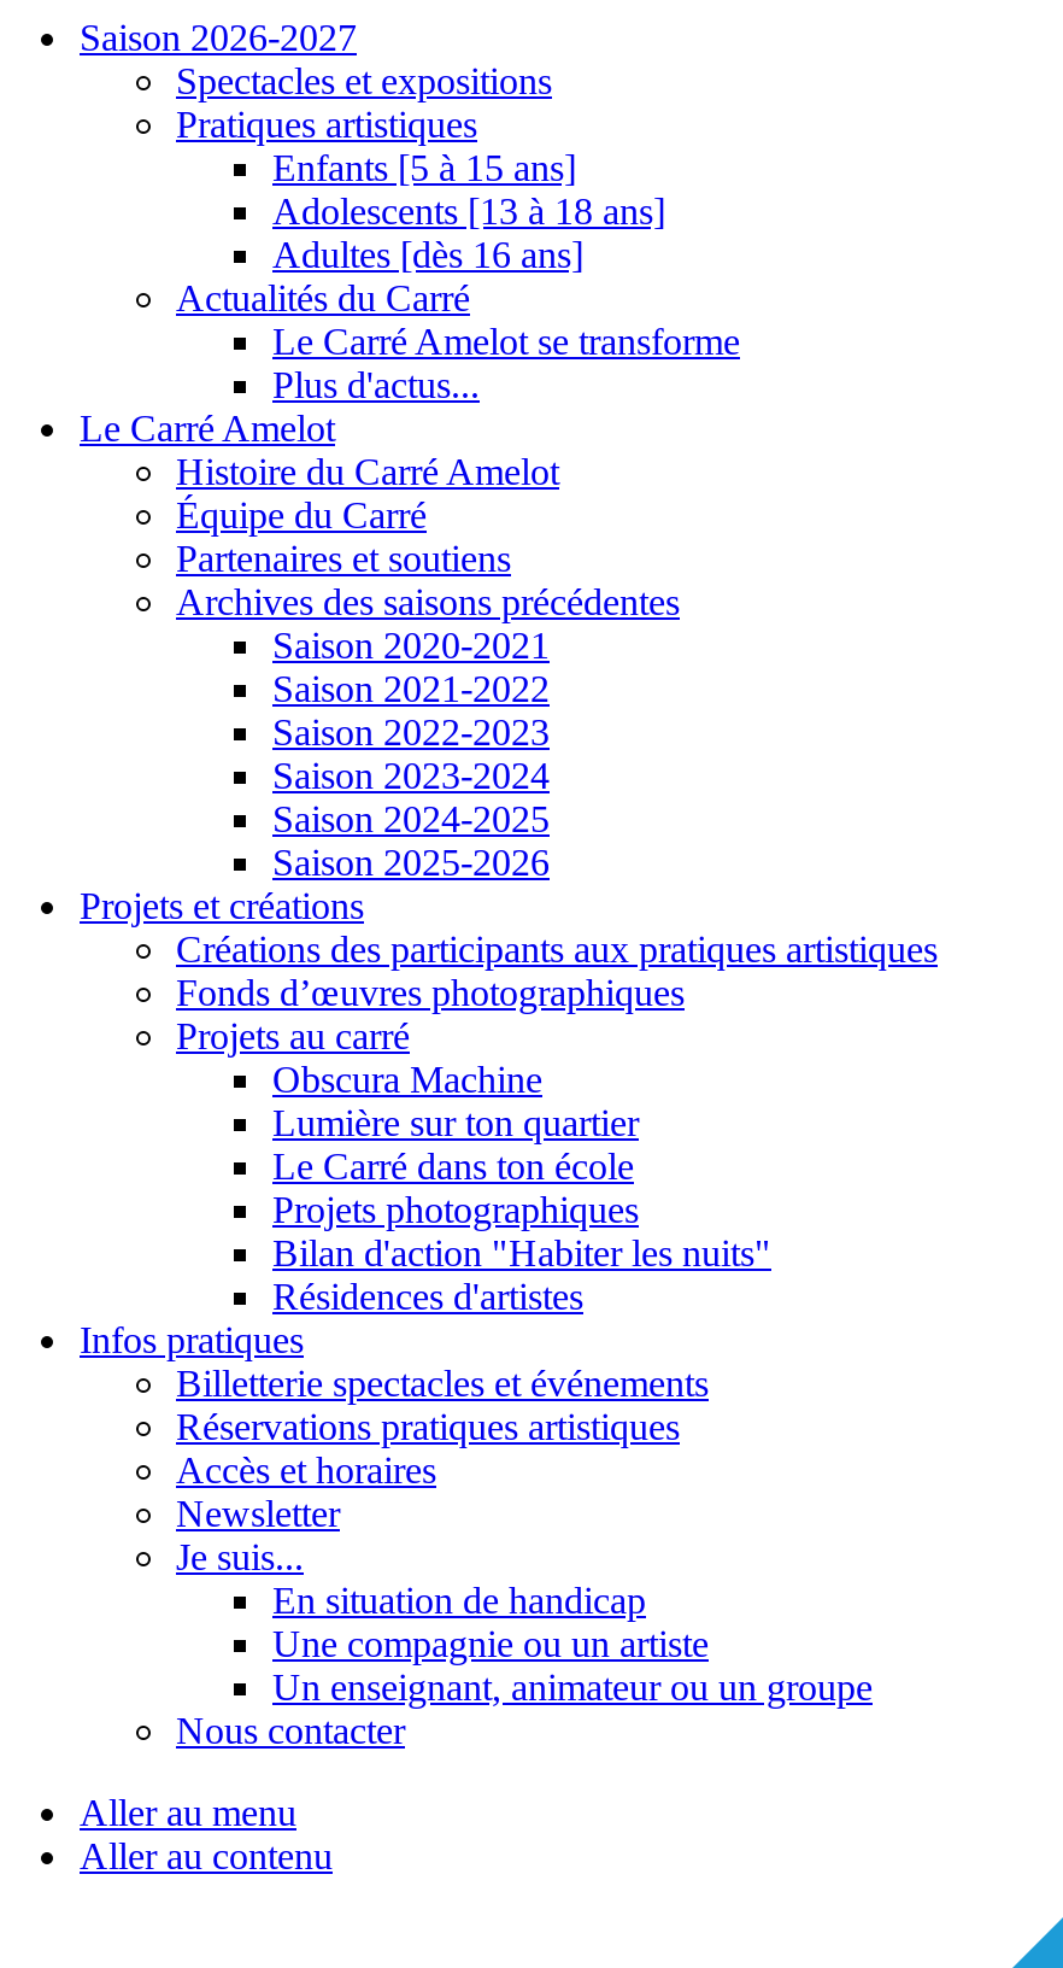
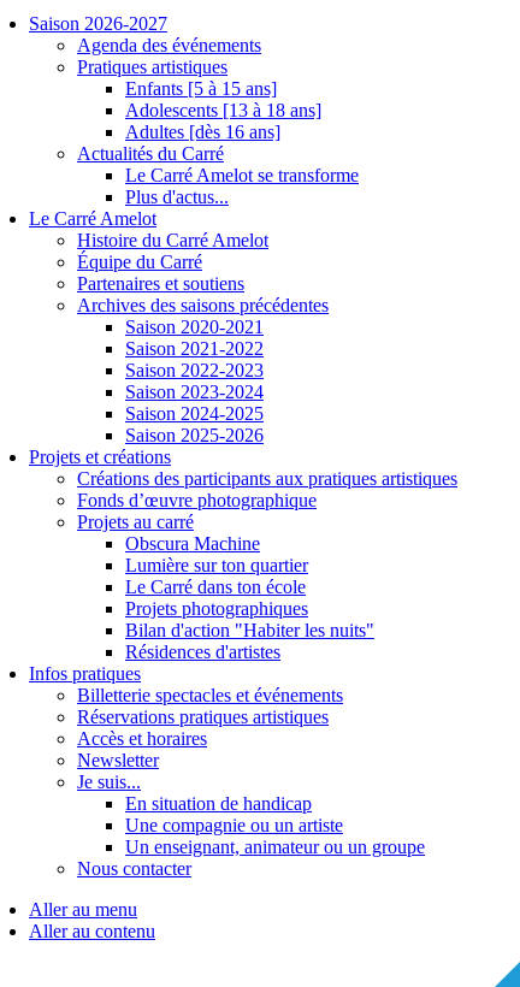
- Spectacles et expositions
+ Agenda des événements

- Fonds d’œuvres photographiques
+ Fonds d’œuvre photographique
